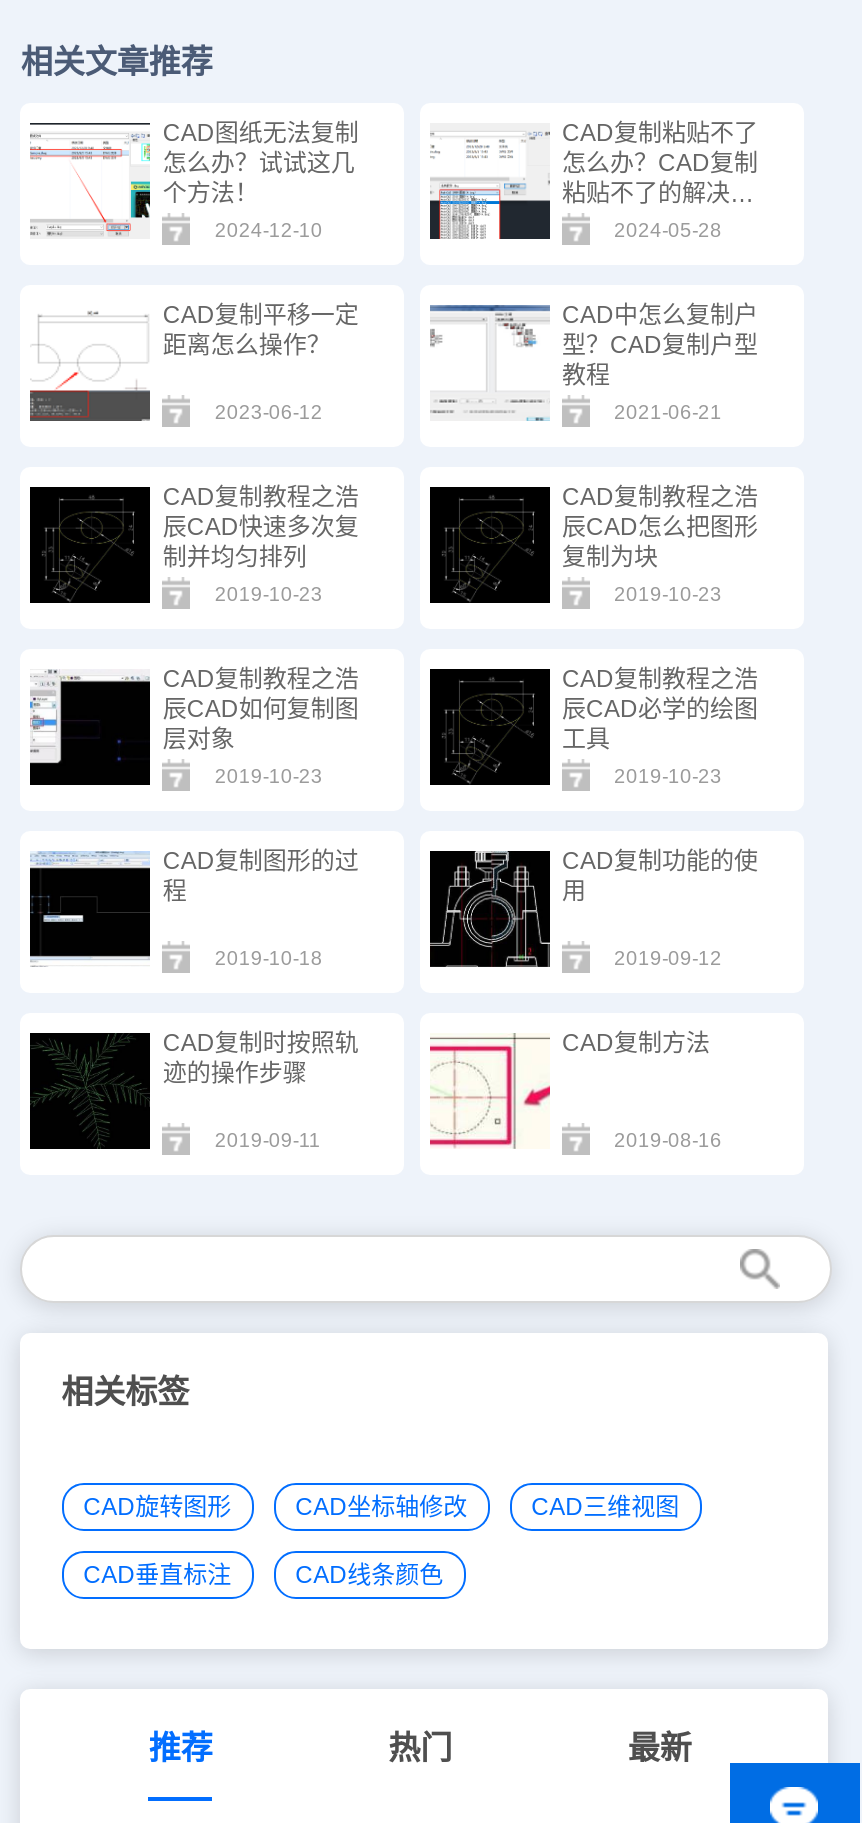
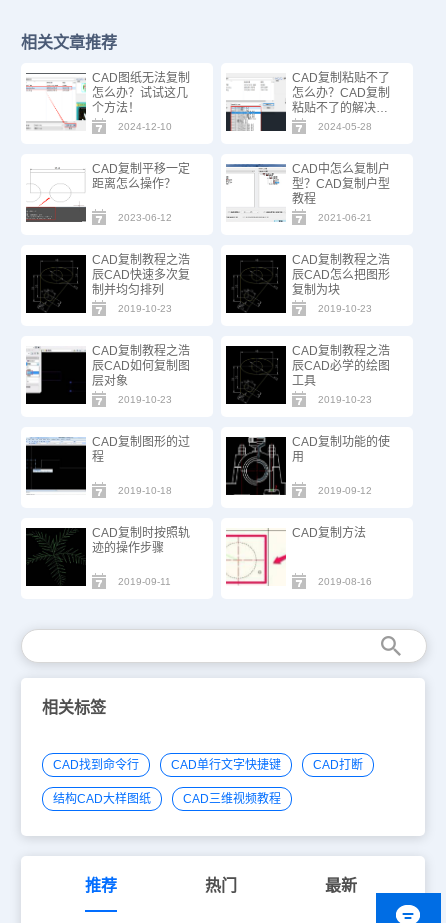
- CAD旋转图形
- CAD坐标轴修改
- CAD三维视图
+ CAD找到命令行
+ CAD单行文字快捷键
+ CAD打断

- CAD垂直标注
- CAD线条颜色
+ 结构CAD大样图纸
+ CAD三维视频教程
